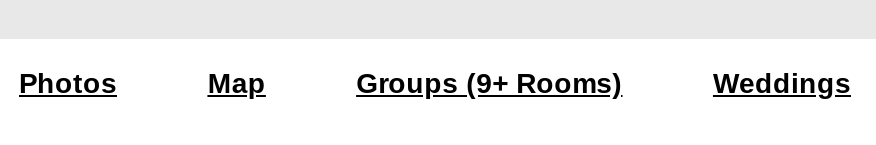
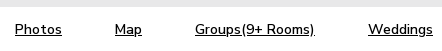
- Groups (9+ Rooms)
+ Groups(9+ Rooms)
